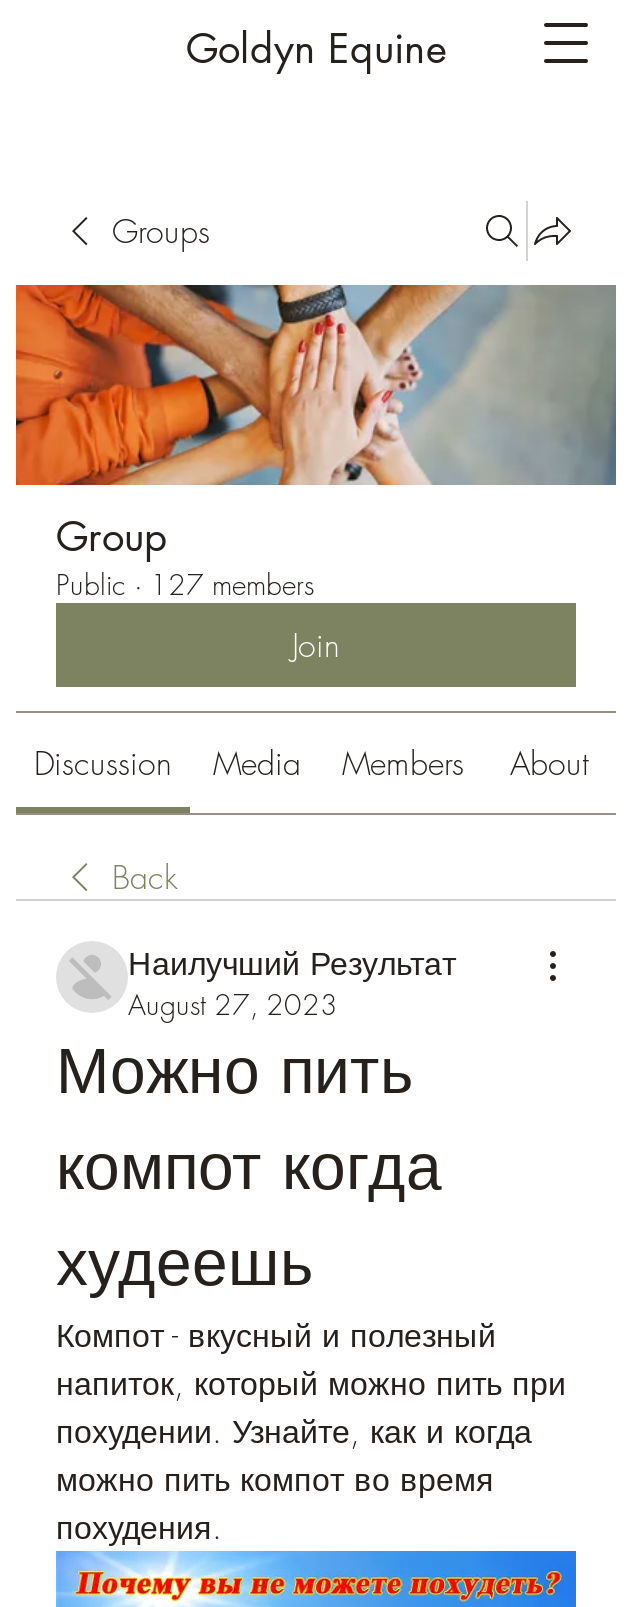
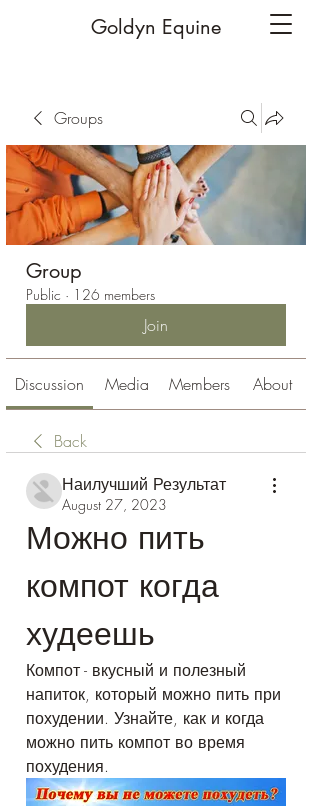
- Public · 127 members
+ Public · 126 members
